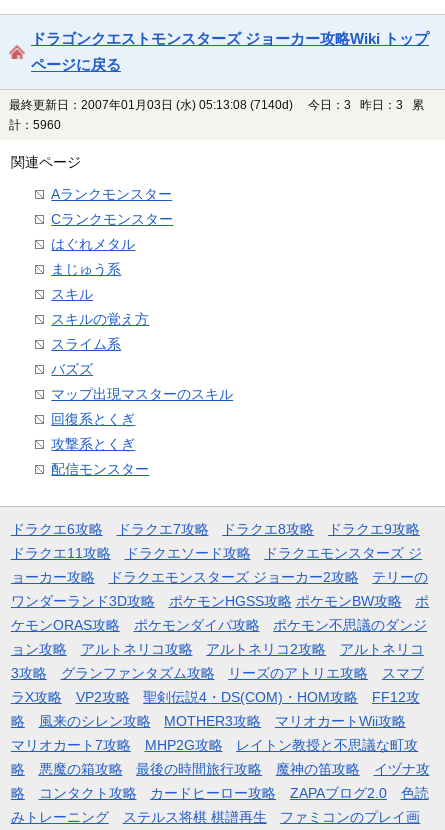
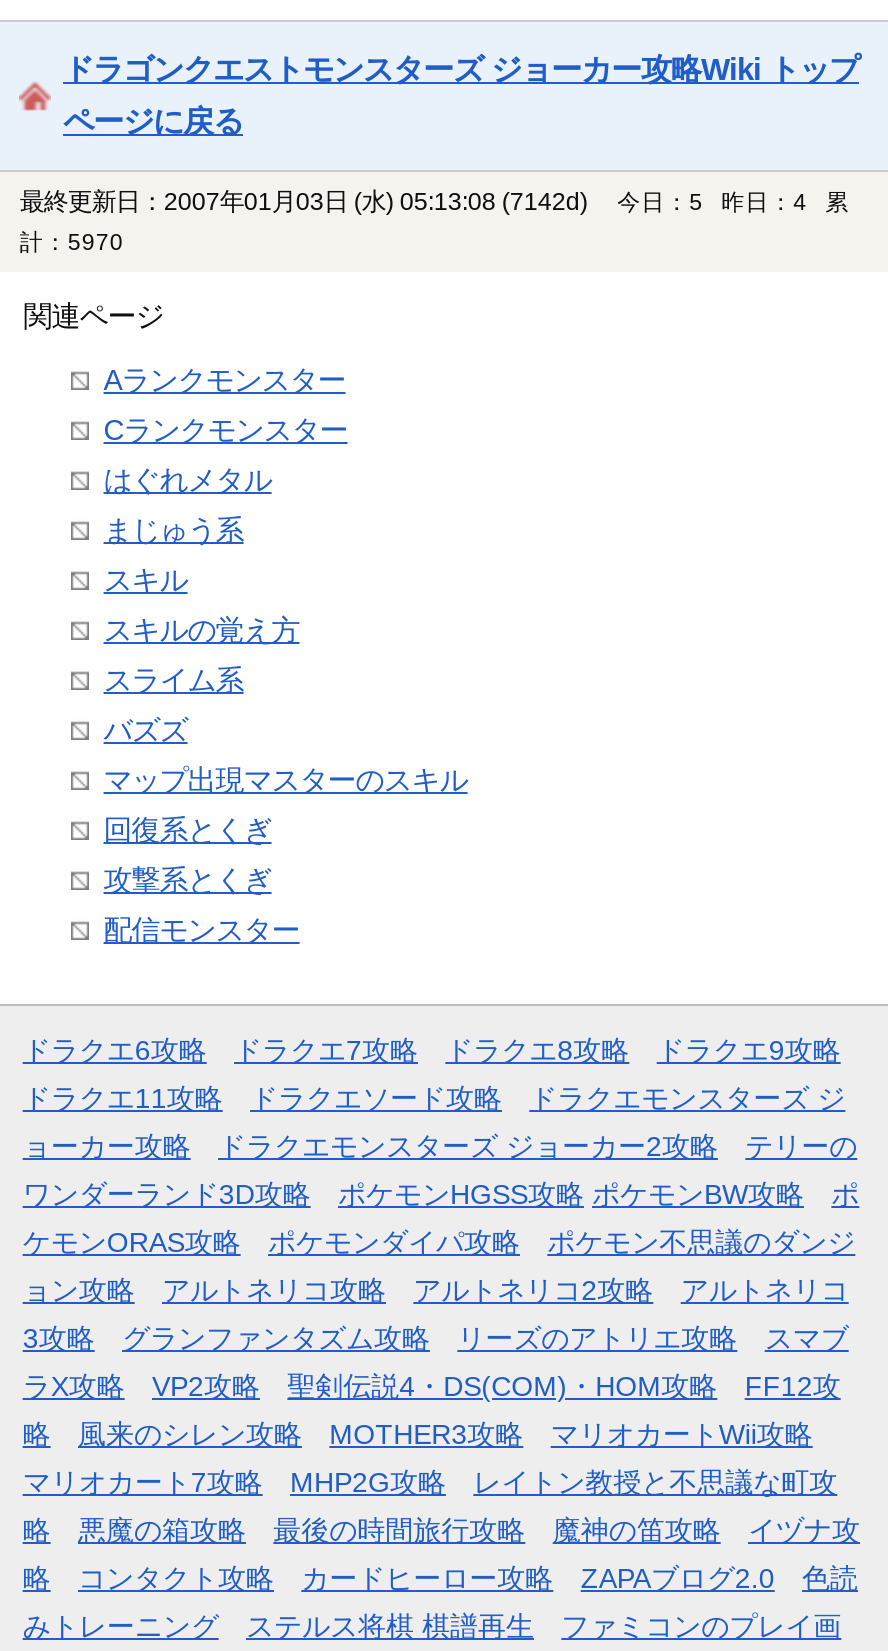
- 最終更新日：2007年01月03日 (水) 05:13:08 (7140d)
+ 最終更新日：2007年01月03日 (水) 05:13:08 (7142d)

- 今日：3 昨日：3 累
+ 今日：5 昨日：4 累

- 計：5960
+ 計：5970
